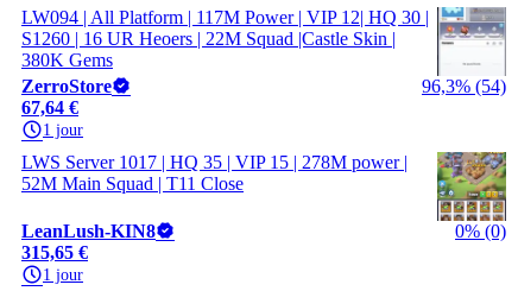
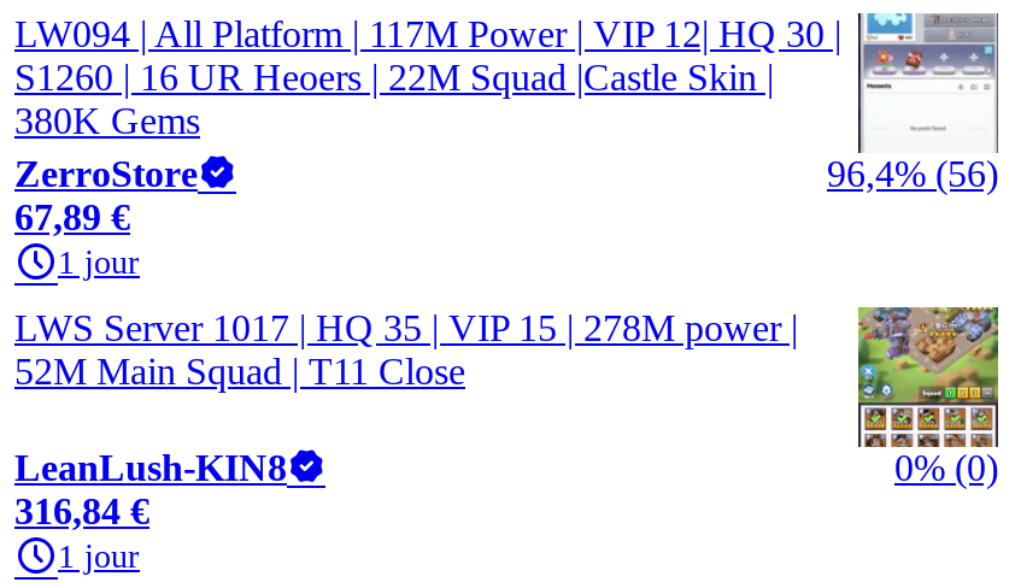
- 96,3% (54)
+ 96,4% (56)

- 67,64 €
+ 67,89 €

- 315,65 €
+ 316,84 €
